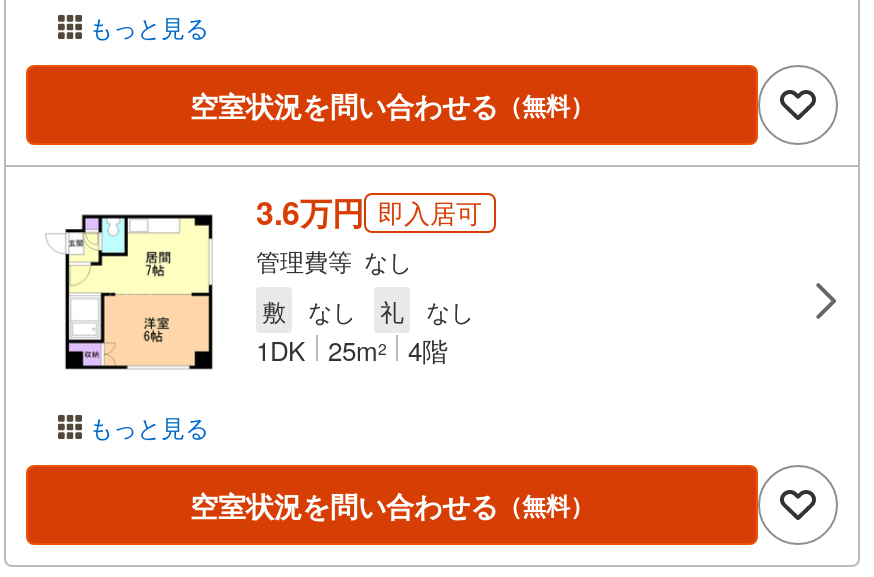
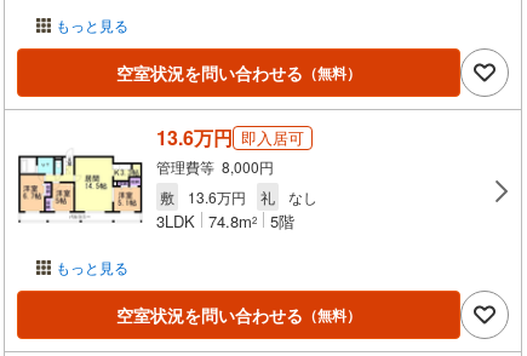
- [image]
- 3.6万円 即入居可
- 管理費等 なし
+ [image]
+ 13.6万円 即入居可
+ 管理費等 8,000円

- 敷 なし
+ 敷 13.6万円

- 1DK 25m 2 4階
+ 3LDK 74.8m 2 5階
